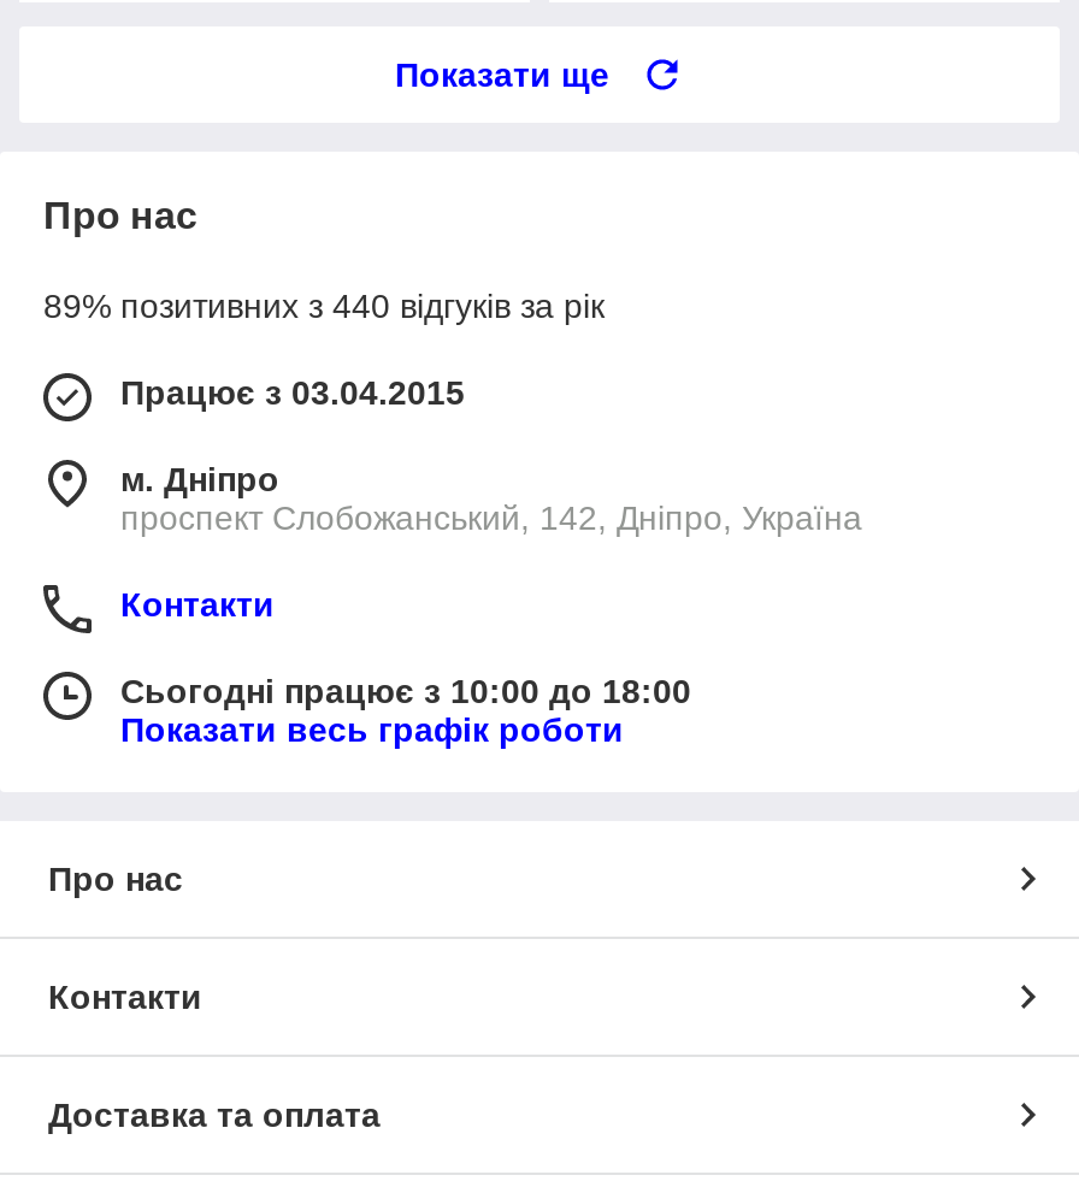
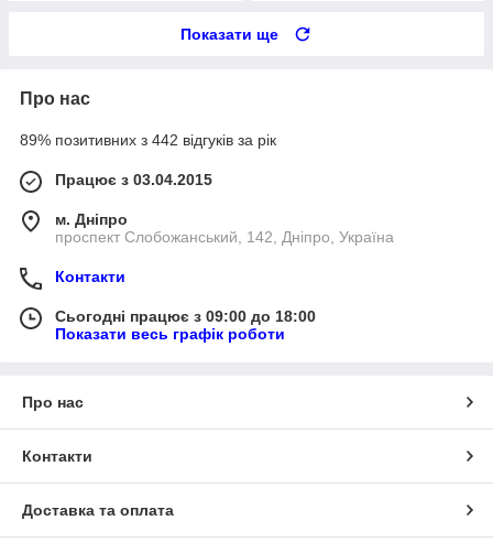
- 89% позитивних з 440 відгуків за рік
+ 89% позитивних з 442 відгуків за рік

- Сьогодні працює з 10:00 до 18:00
+ Сьогодні працює з 09:00 до 18:00
